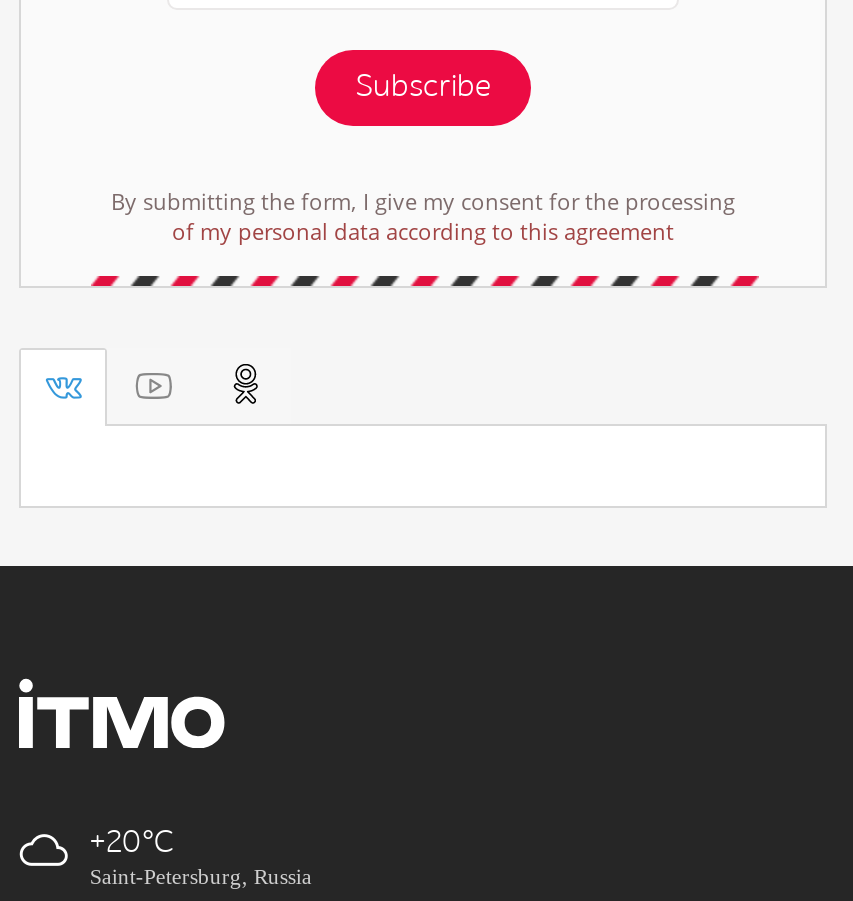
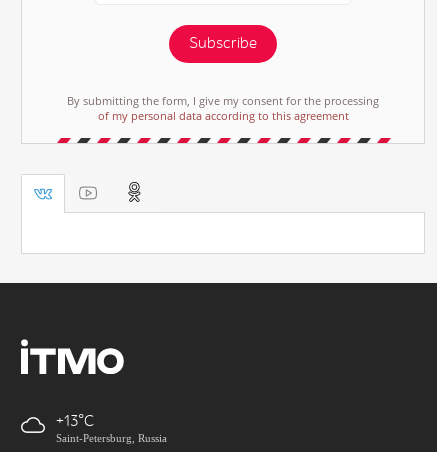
- +20
+ +13
